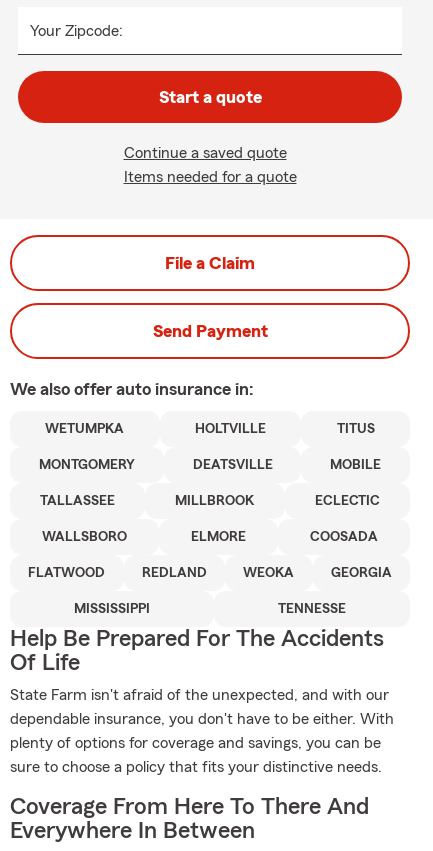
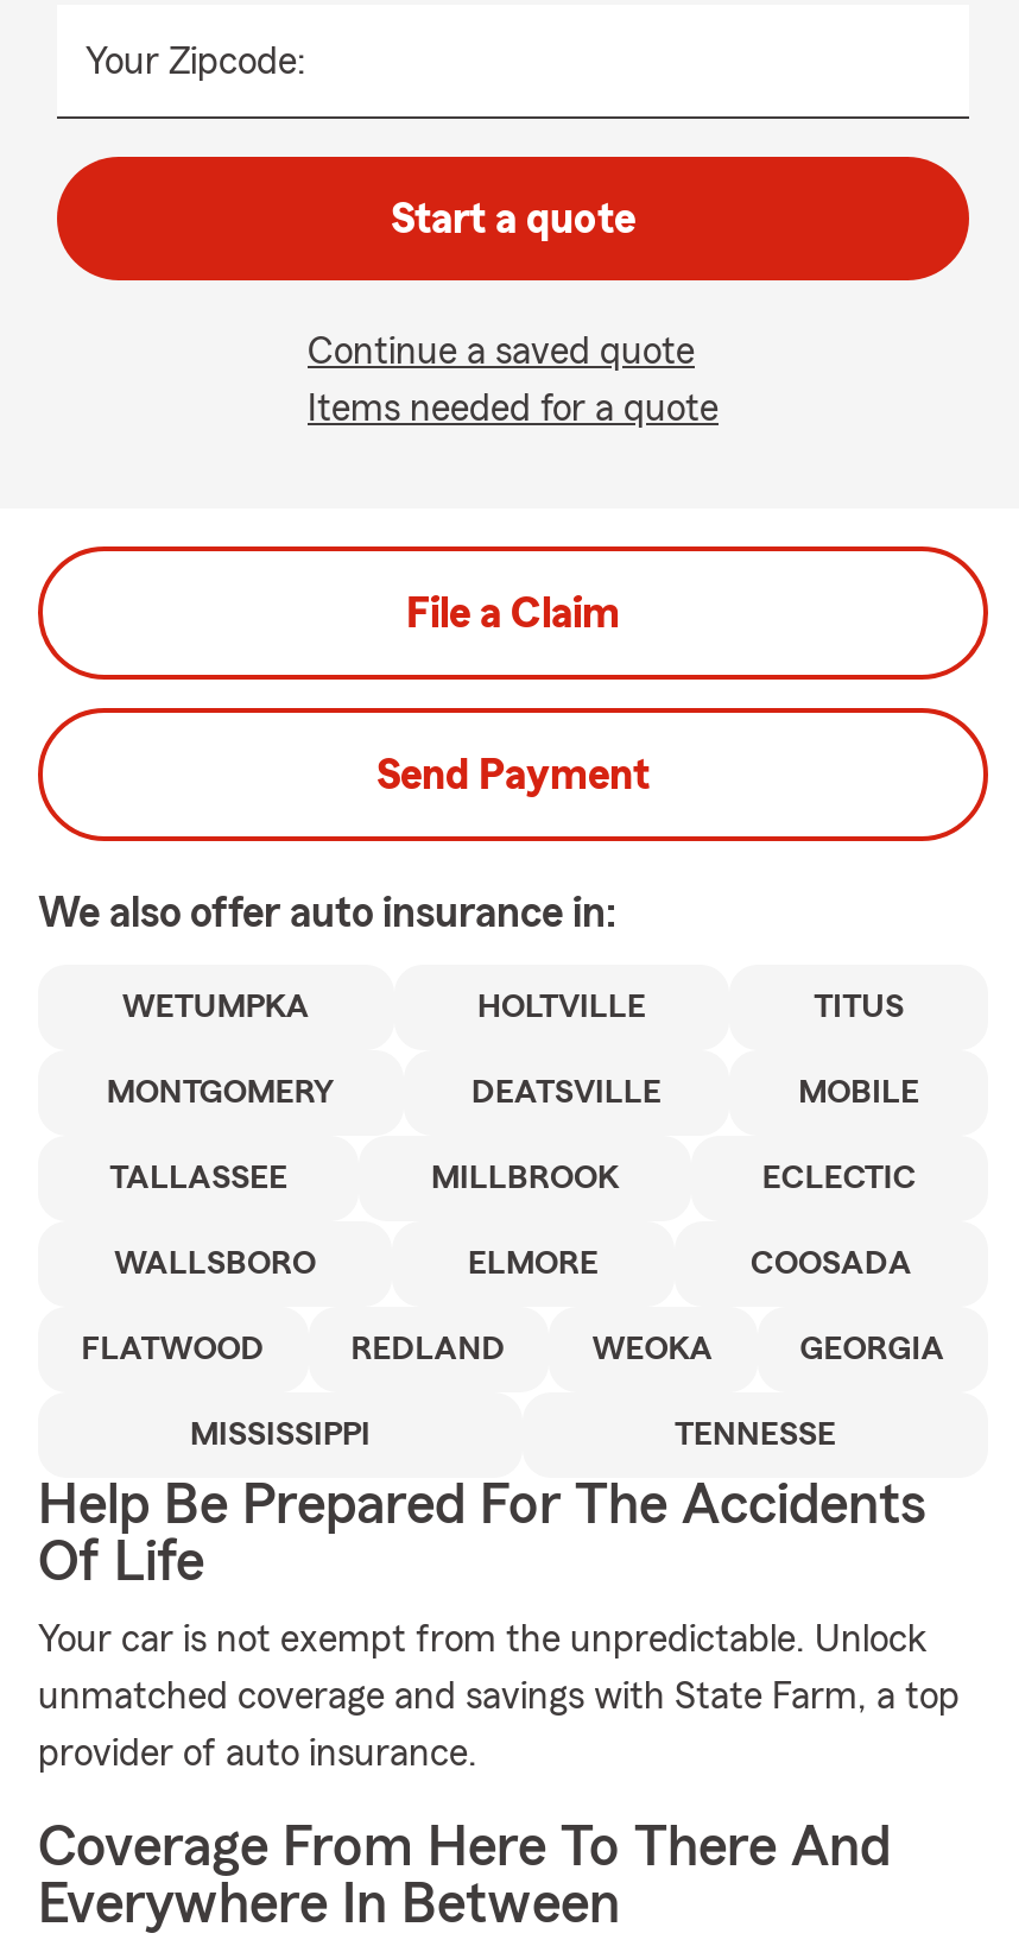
- State Farm isn't afraid of the unexpected, and with our
- dependable insurance, you don't have to be either. With
- plenty of options for coverage and savings, you can be
- sure to choose a policy that fits your distinctive needs.
+ Your car is not exempt from the unpredictable. Unlock
+ unmatched coverage and savings with State Farm, a top
+ provider of auto insurance.
